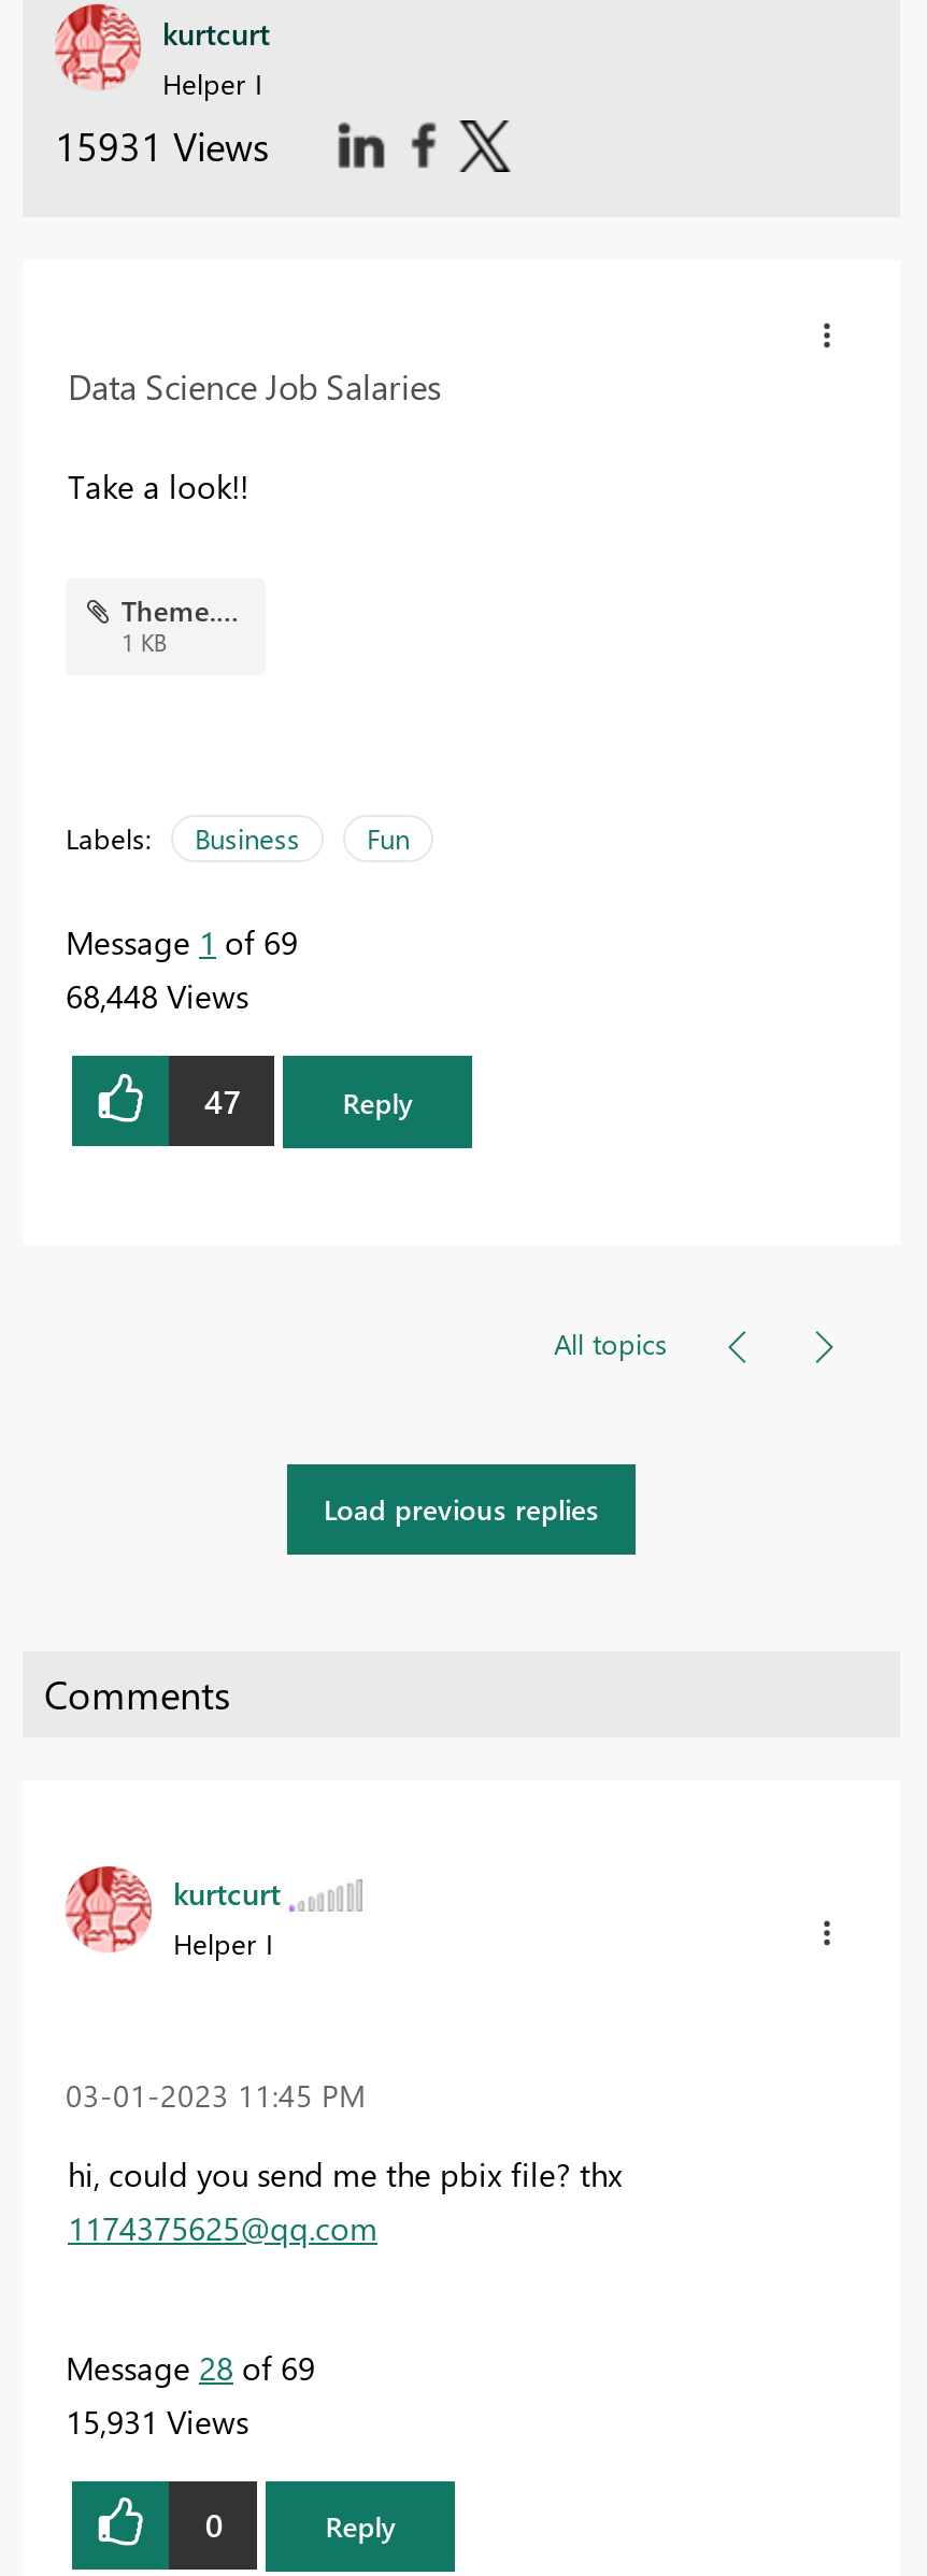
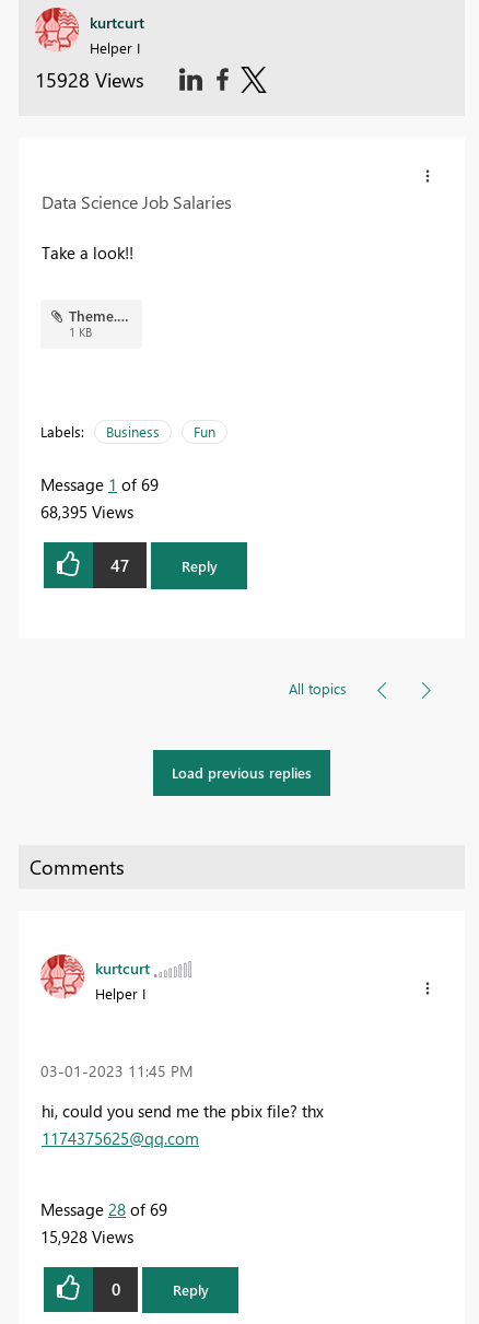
- 15931 Views
+ 15928 Views

- 68,448 Views
+ 68,395 Views

- 15,931 Views
+ 15,928 Views
